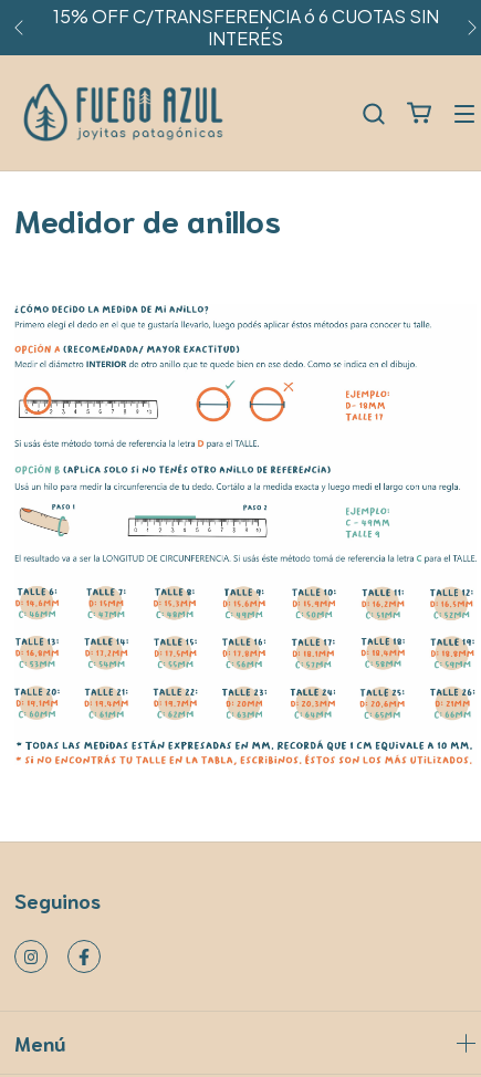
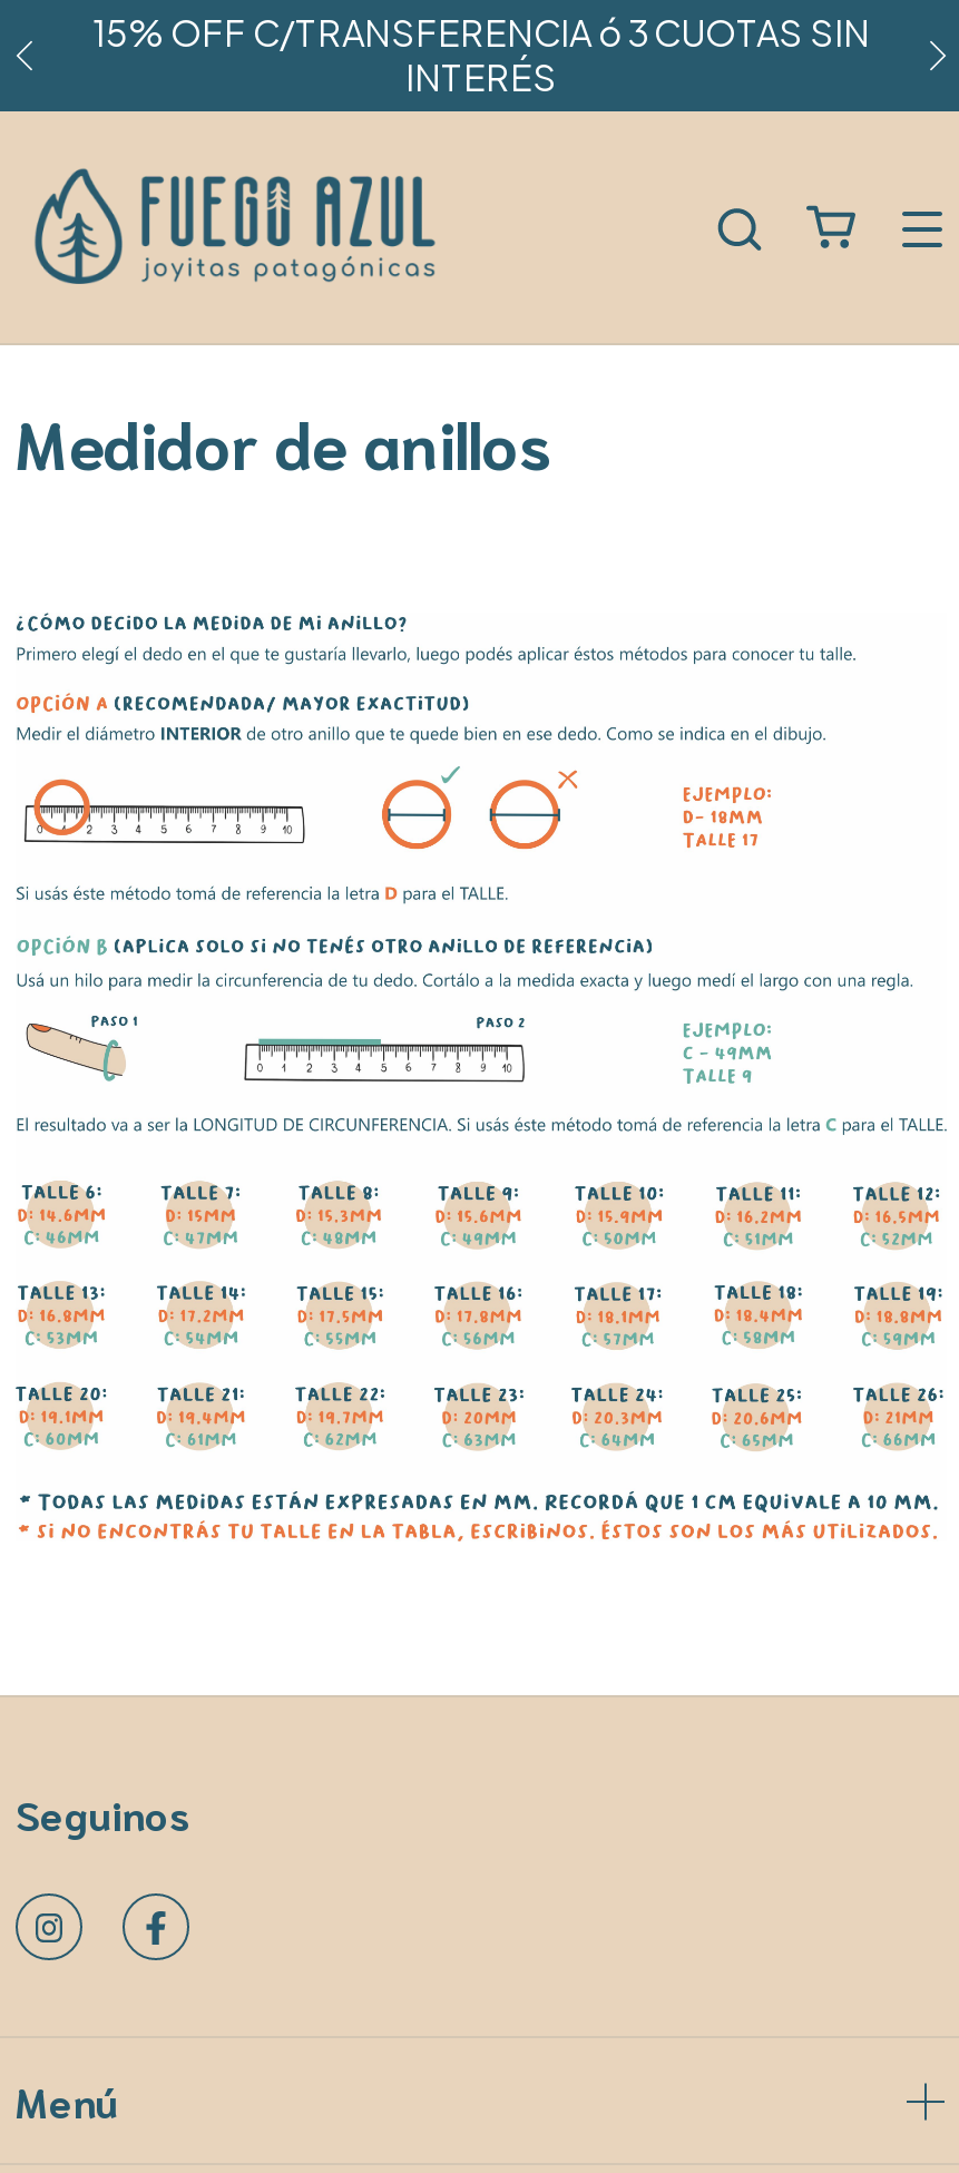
- 15% OFF C/TRANSFERENCIA ó 6 CUOTAS SIN
+ 15% OFF C/TRANSFERENCIA ó 3 CUOTAS SIN
